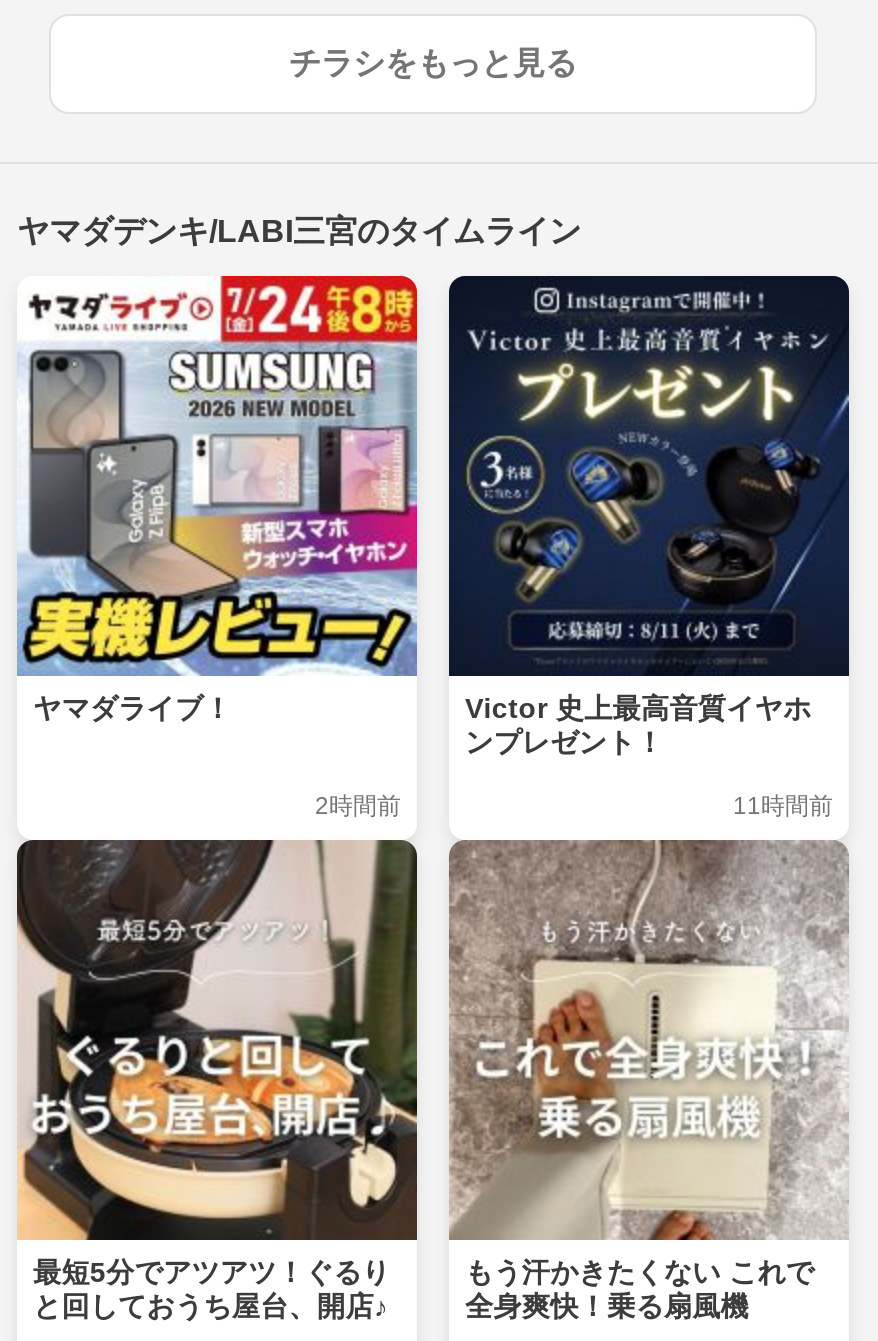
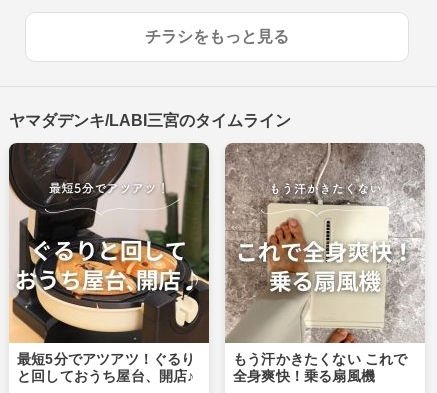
- [image]
- ヤマダライブ！
- 2時間前

- [image]
- Victor 史上最高音質イヤホ
- ンプレゼント！
- 11時間前
